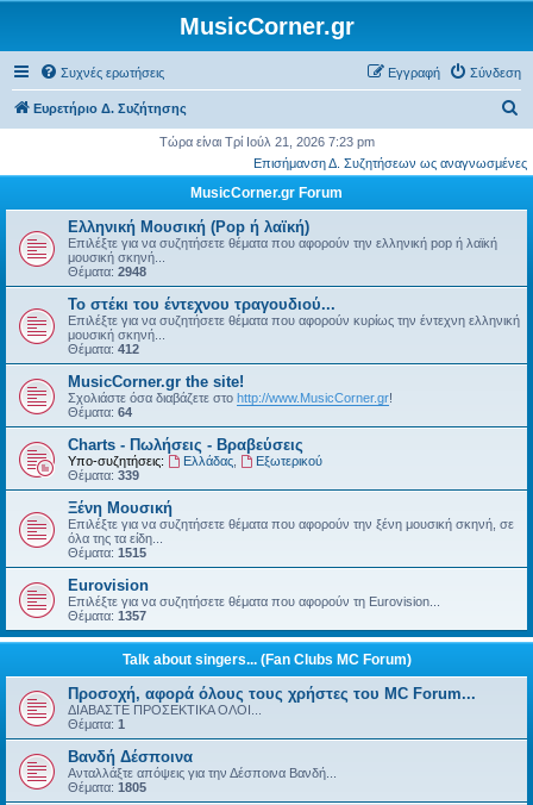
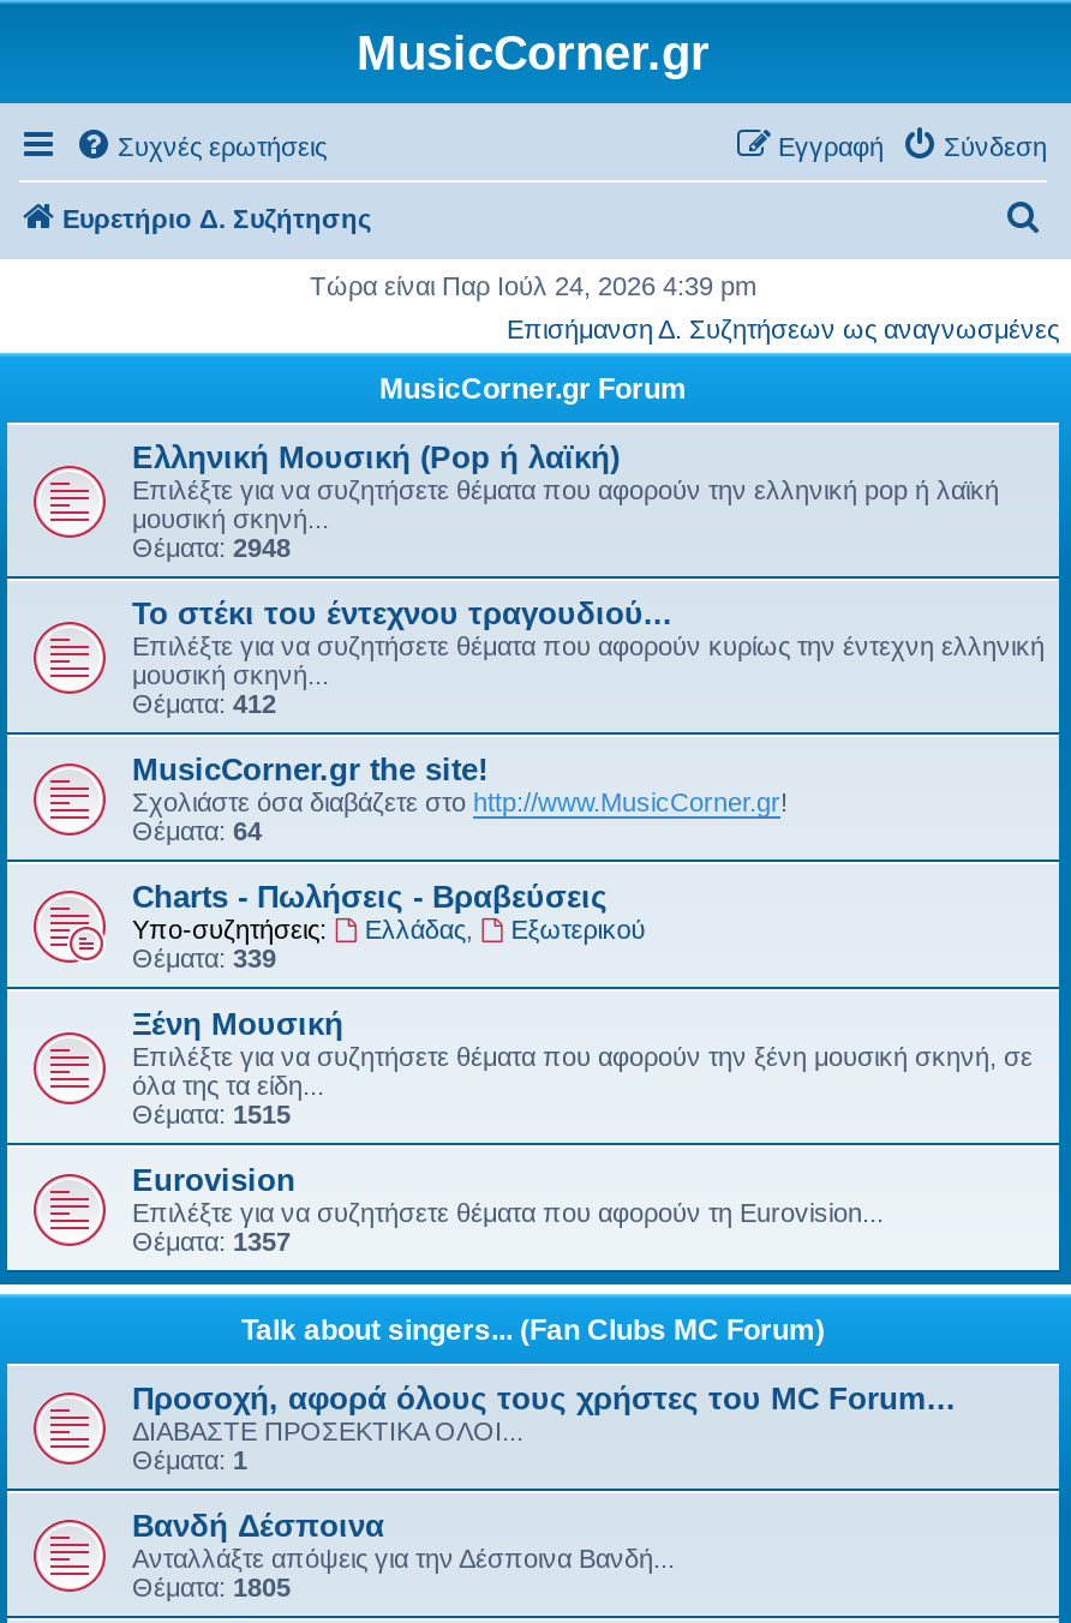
- Τώρα είναι Τρί Ιούλ 21, 2026 7:23 pm
+ Τώρα είναι Παρ Ιούλ 24, 2026 4:39 pm
